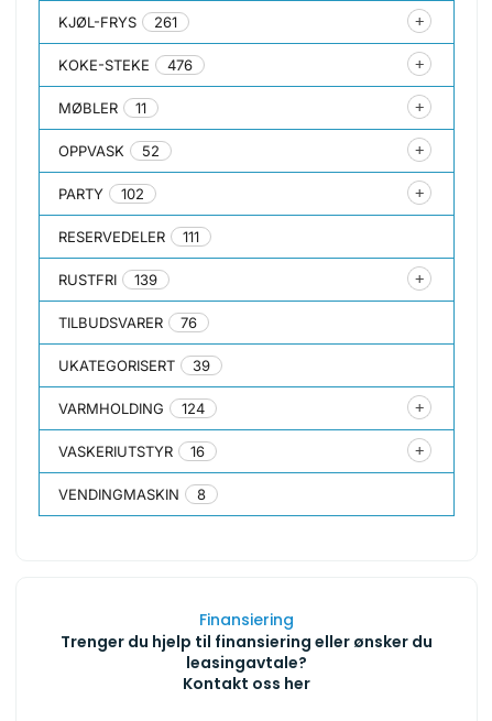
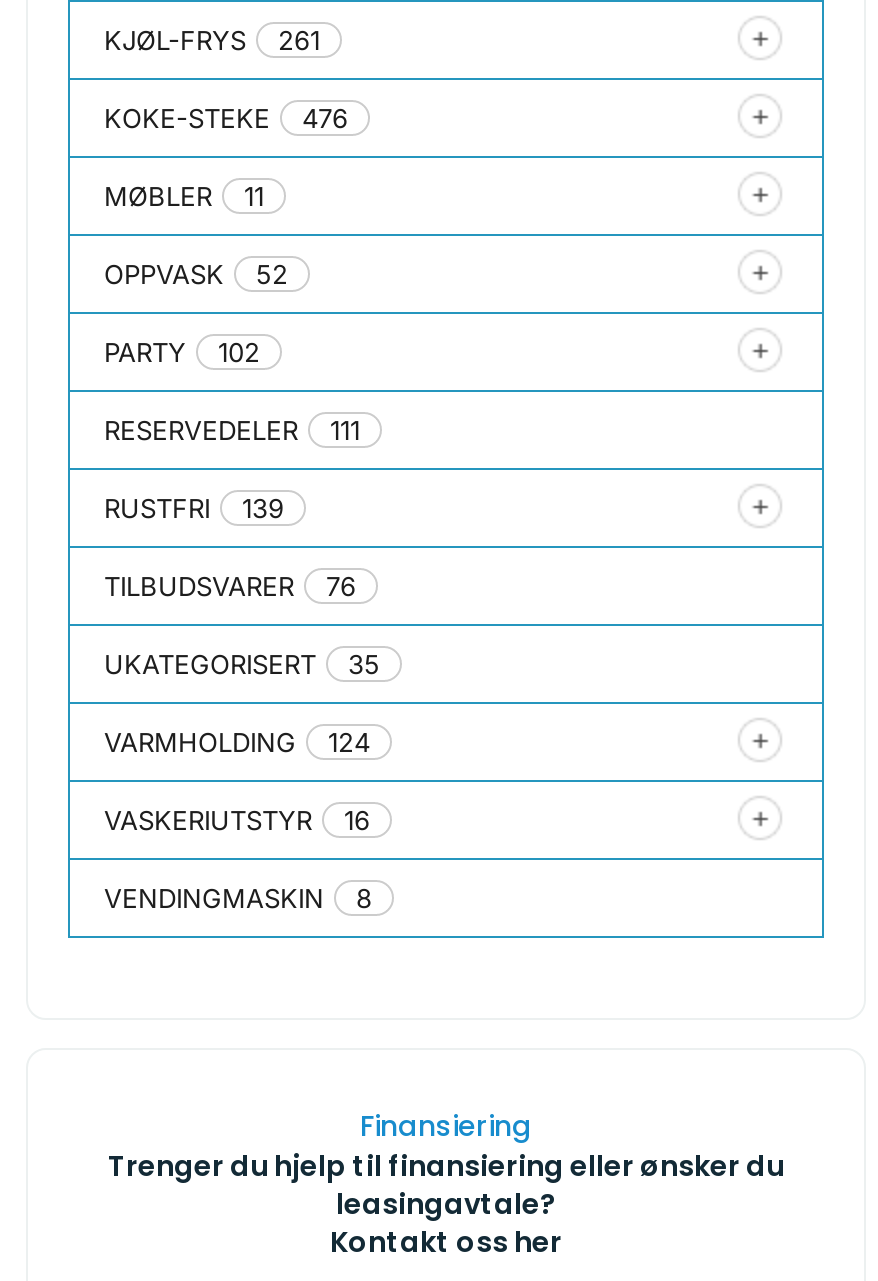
- UKATEGORISERT 39
+ UKATEGORISERT 35
